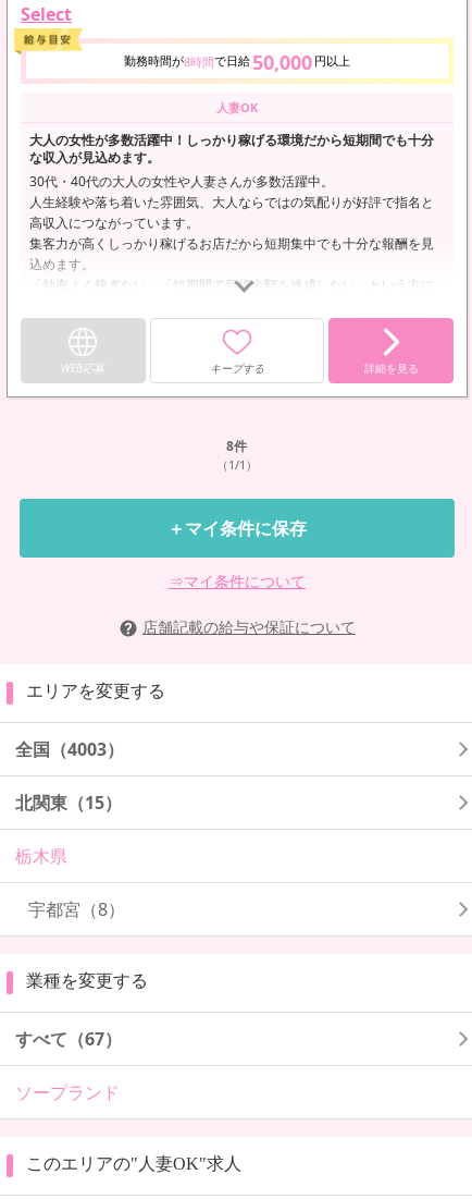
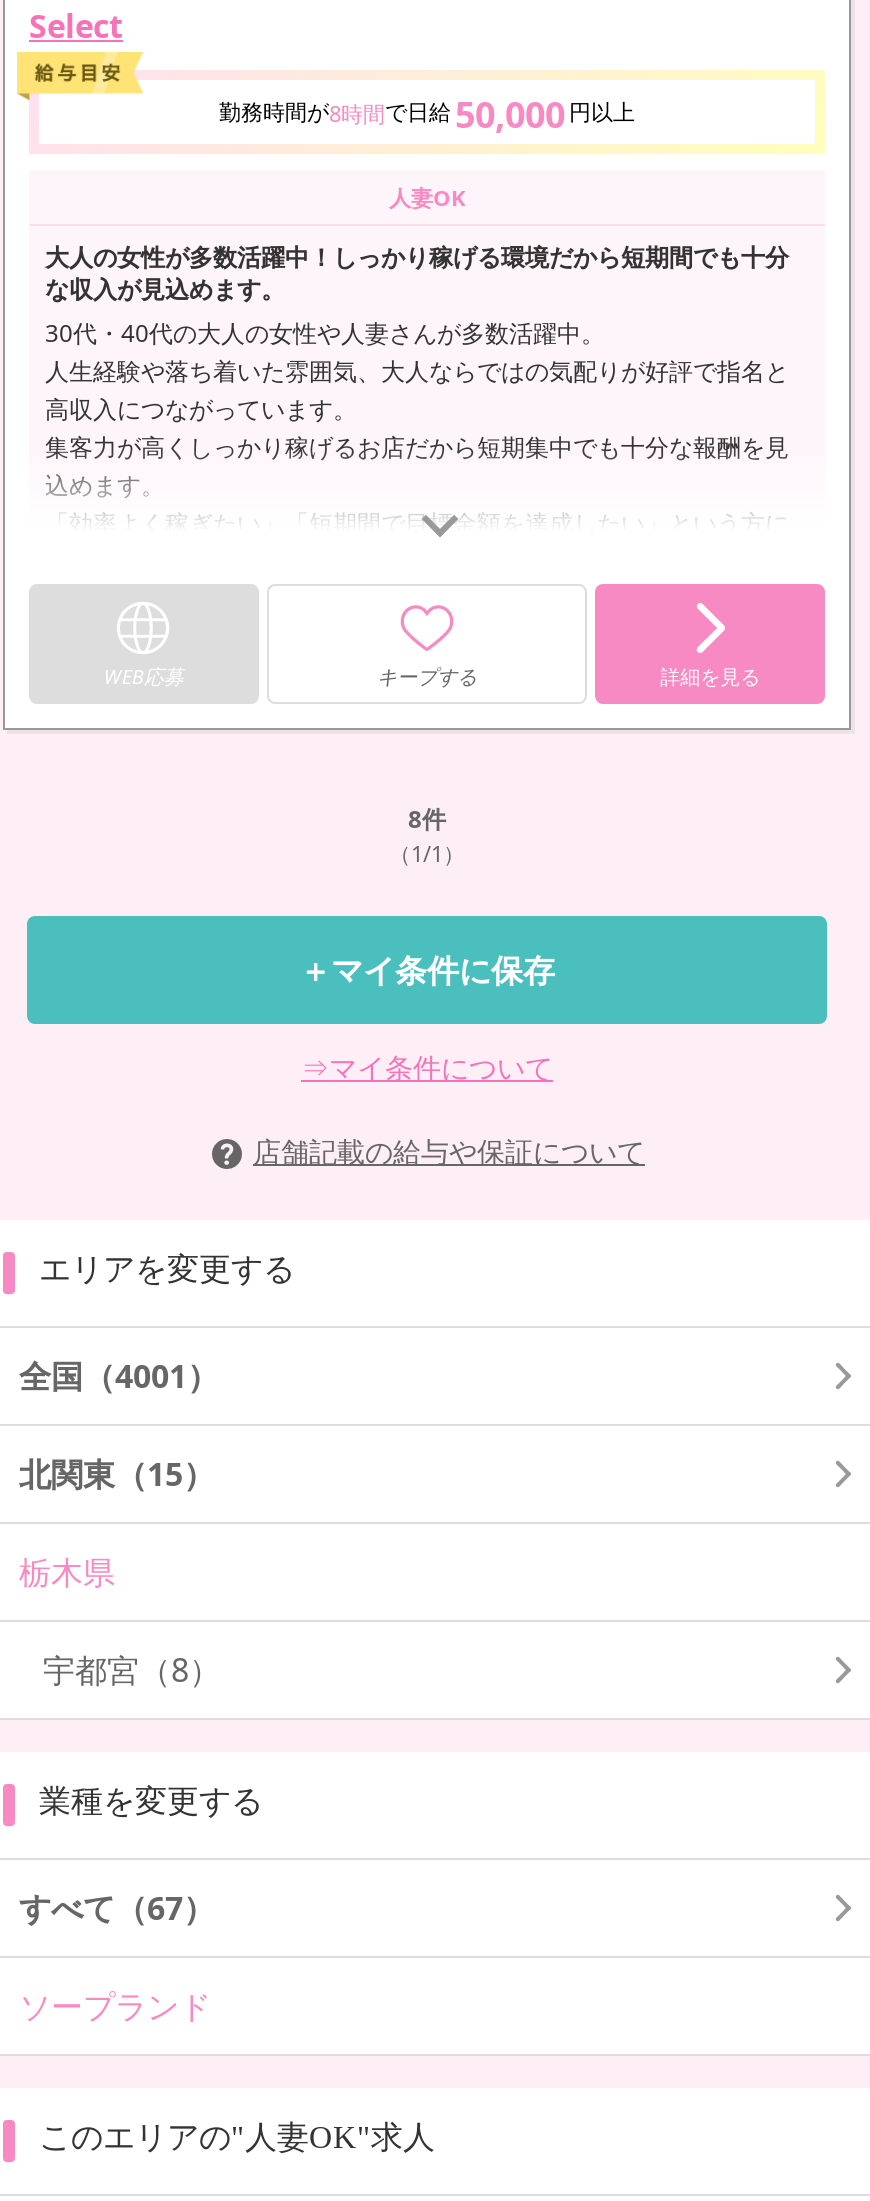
- 全国（4003）
+ 全国（4001）
